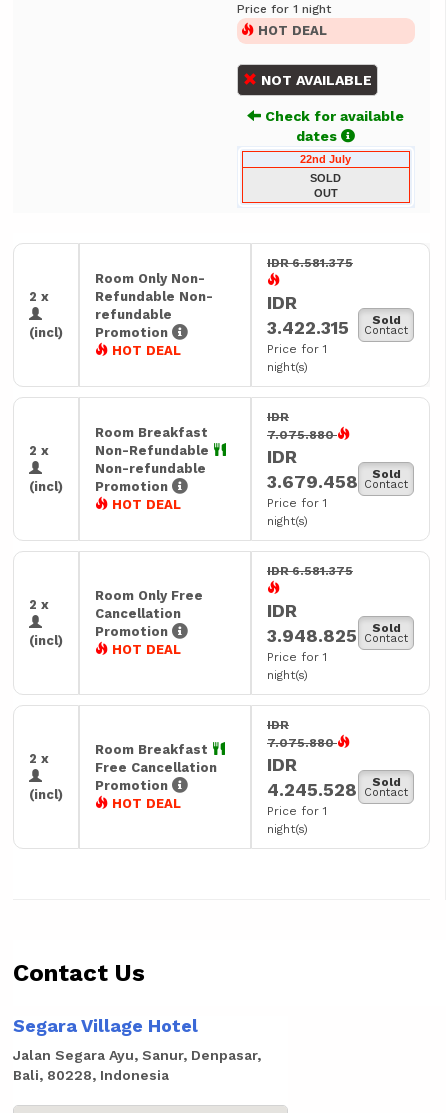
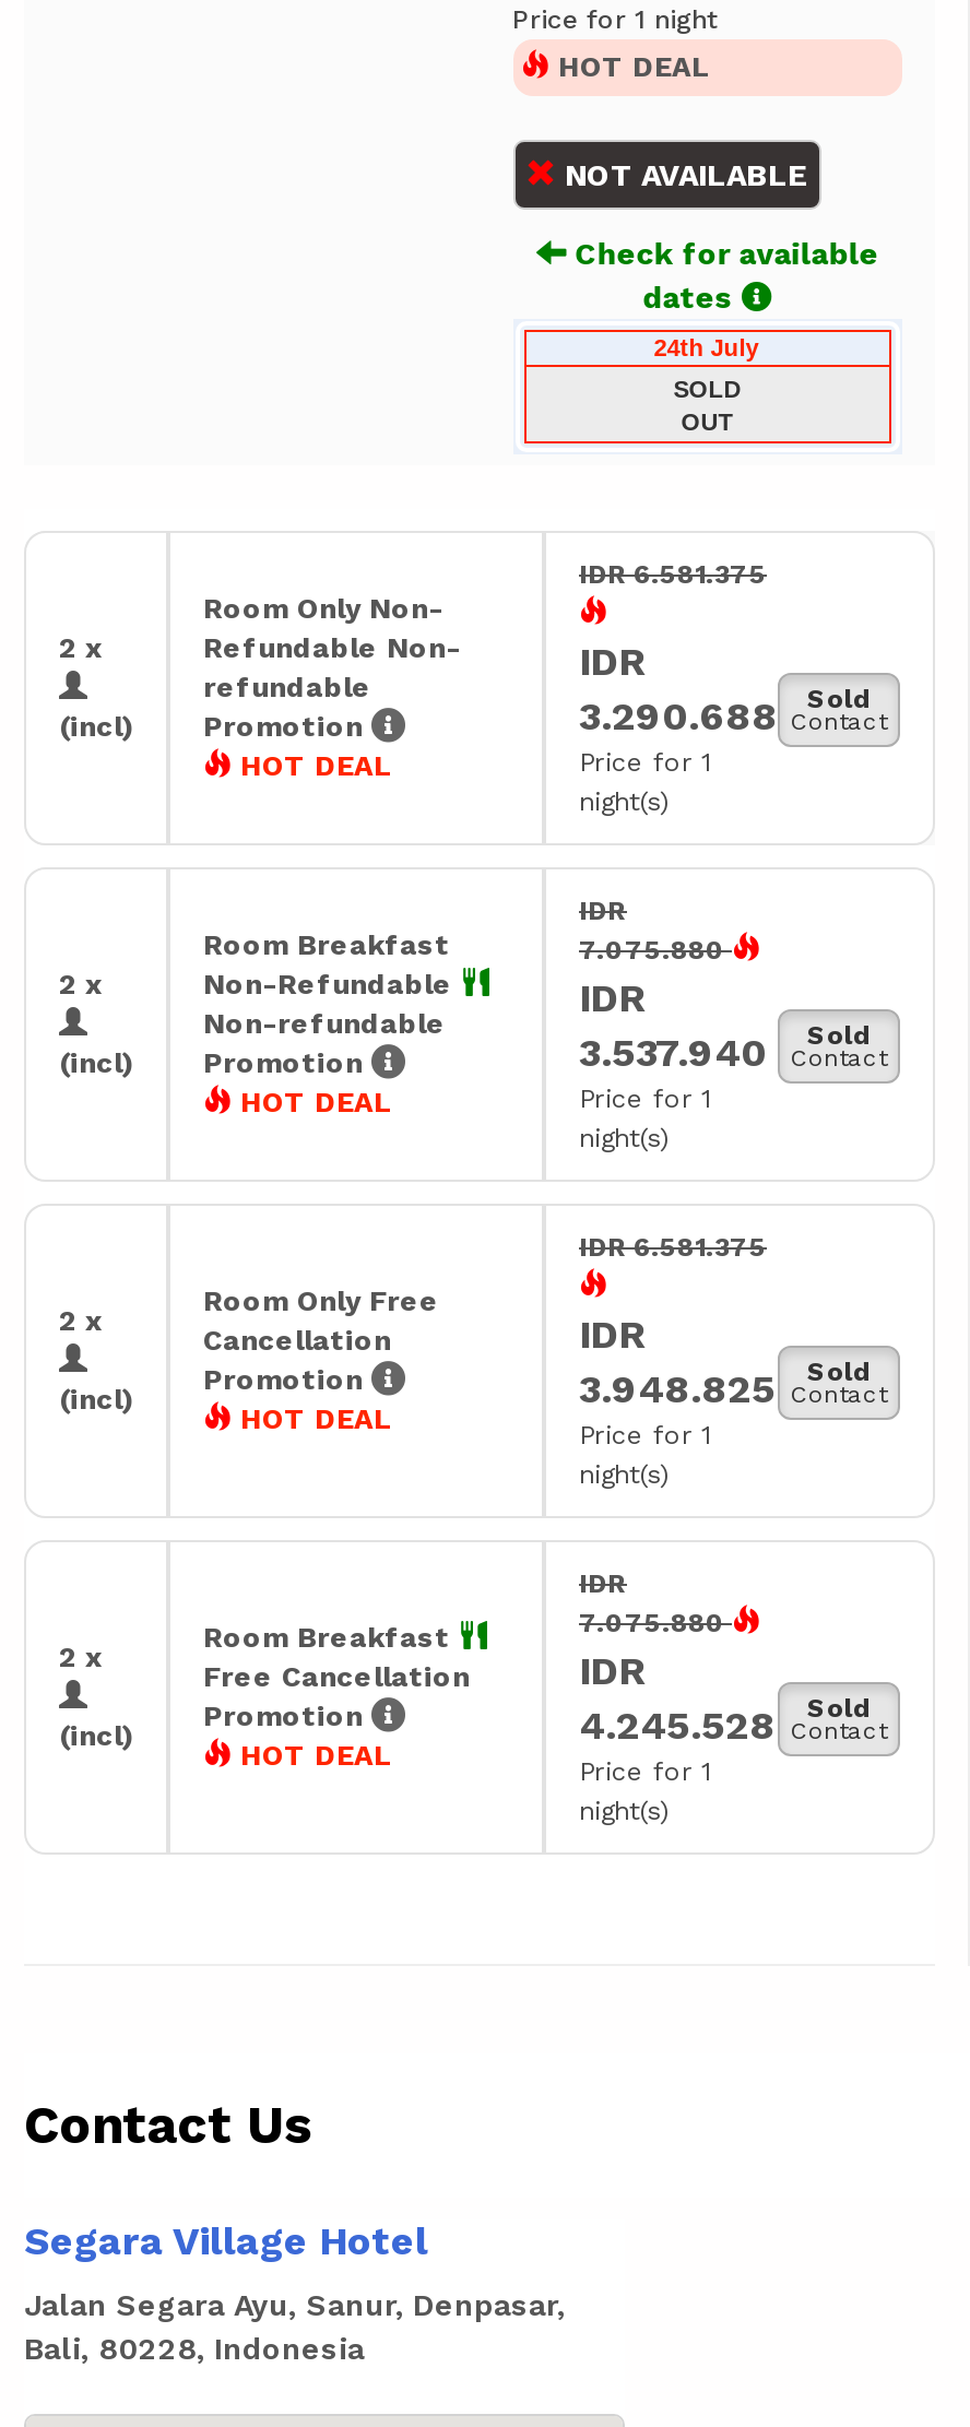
- 22nd July
+ 24th July

- 3.422.315 Contact Sold
+ 3.290.688 Contact Sold

- 3.679.458 Contact Sold
+ 3.537.940 Contact Sold
